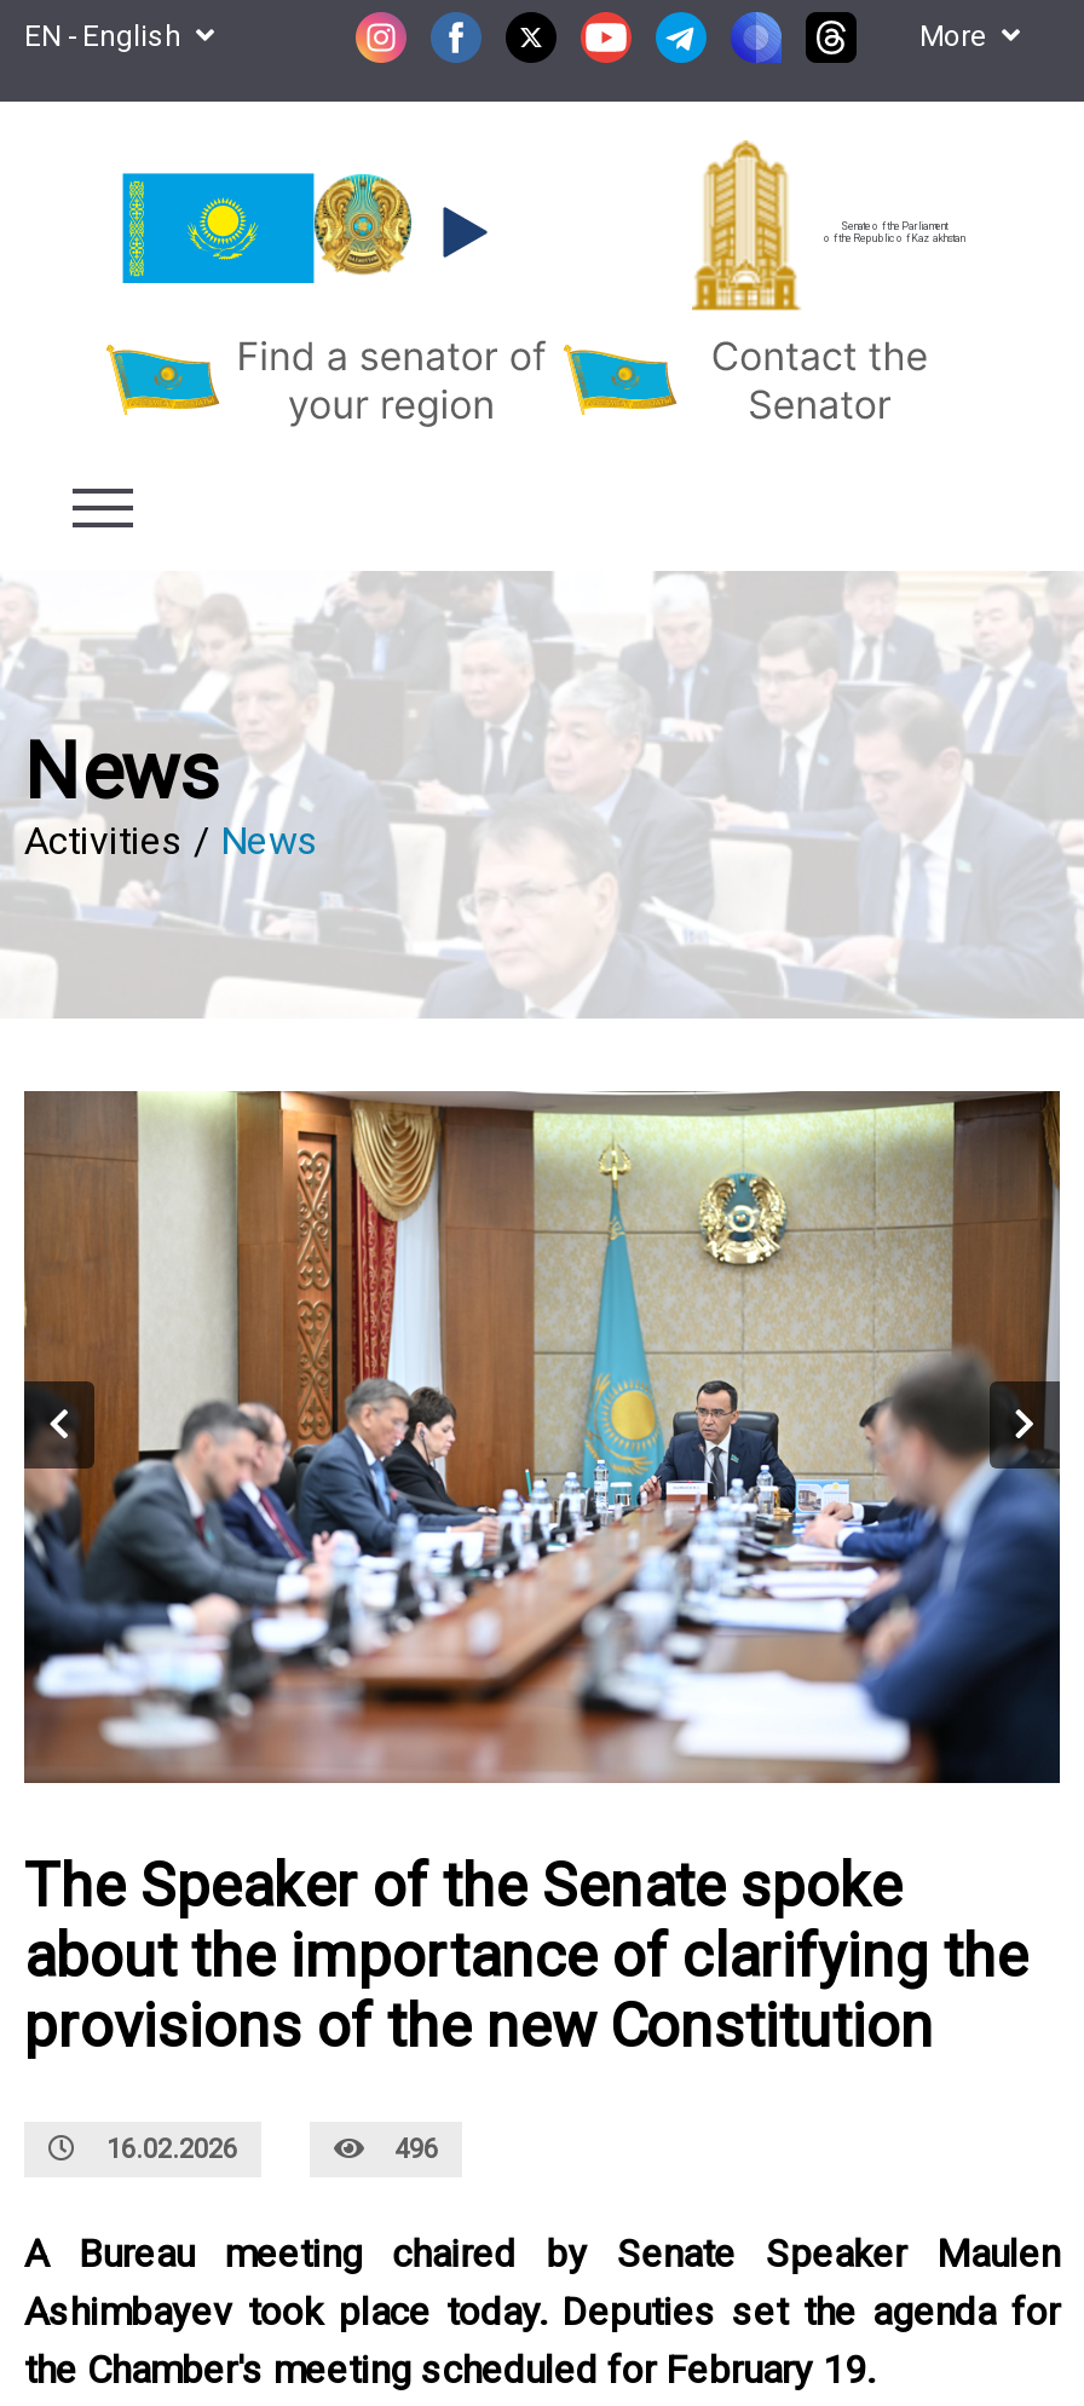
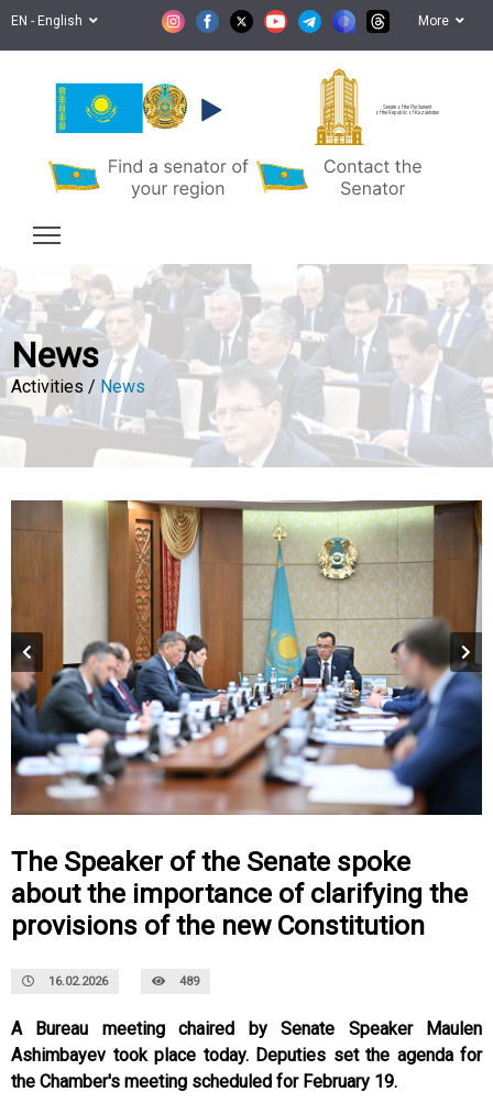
- 496
+ 489
